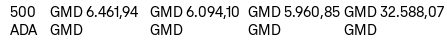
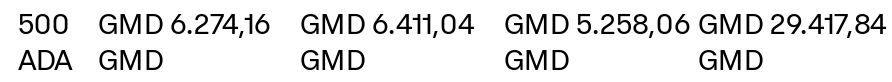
- GMD 6.461,94
+ GMD 6.274,16

- GMD 6.094,10
+ GMD 6.411,04

- GMD 5.960,85
+ GMD 5.258,06

- GMD 32.588,07
+ GMD 29.417,84
